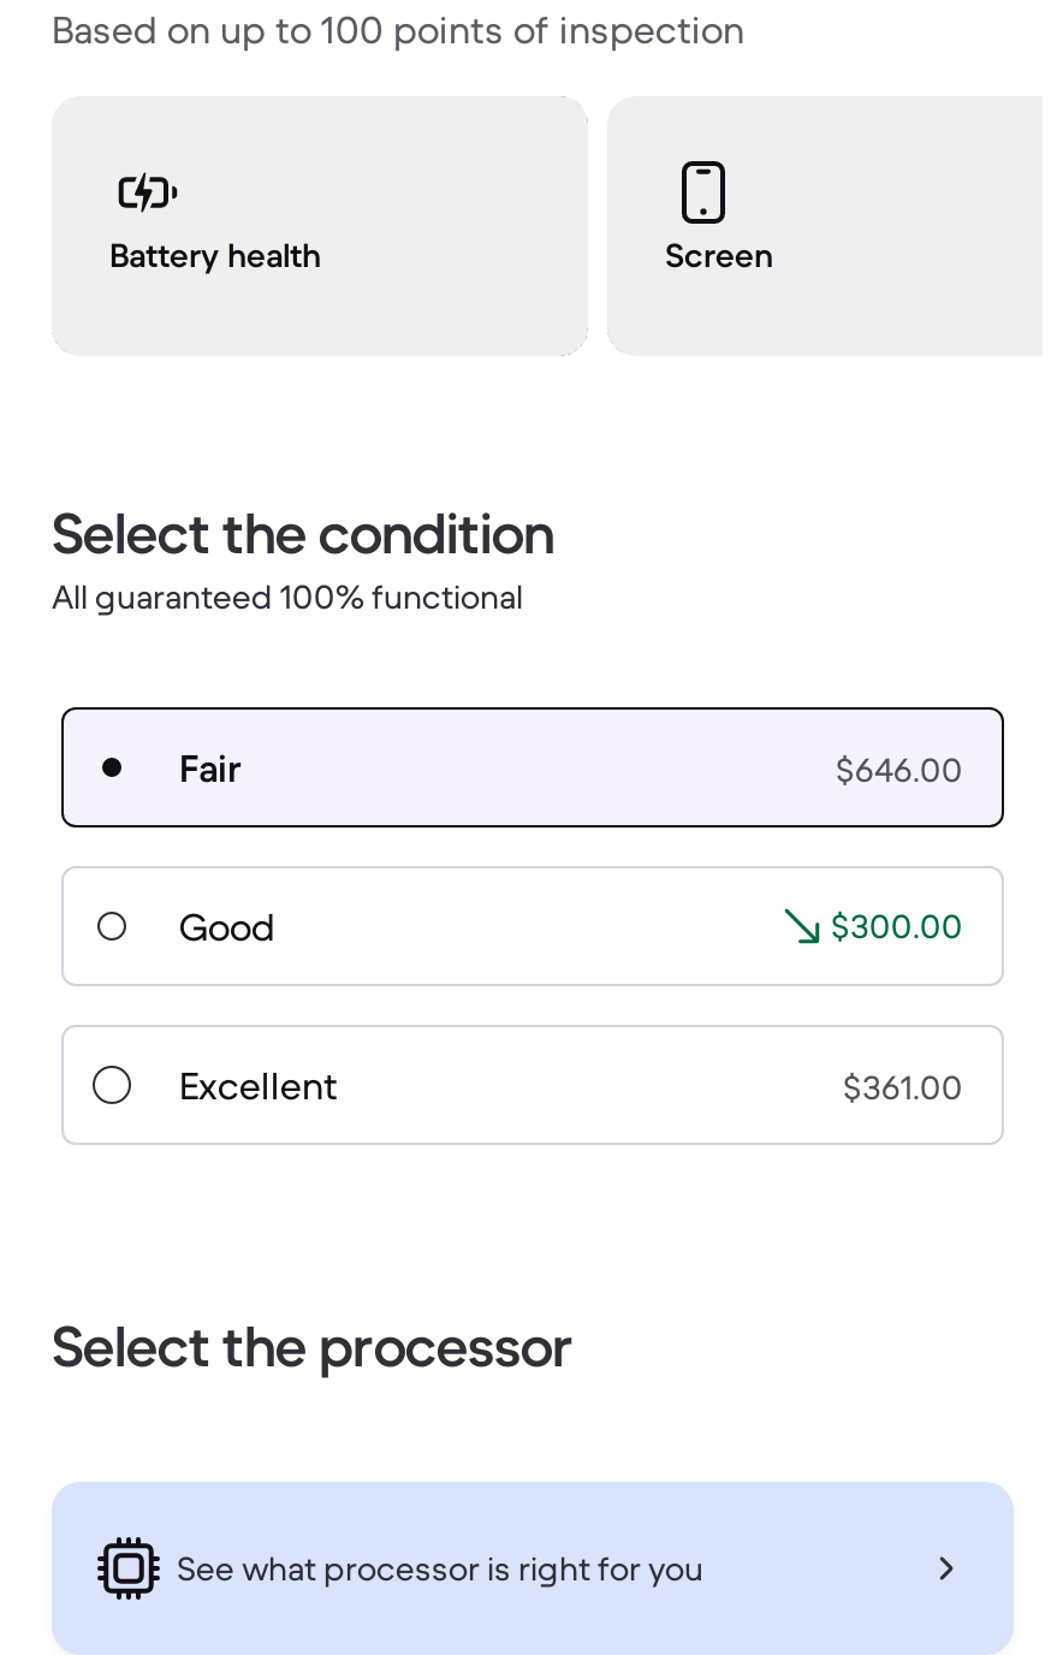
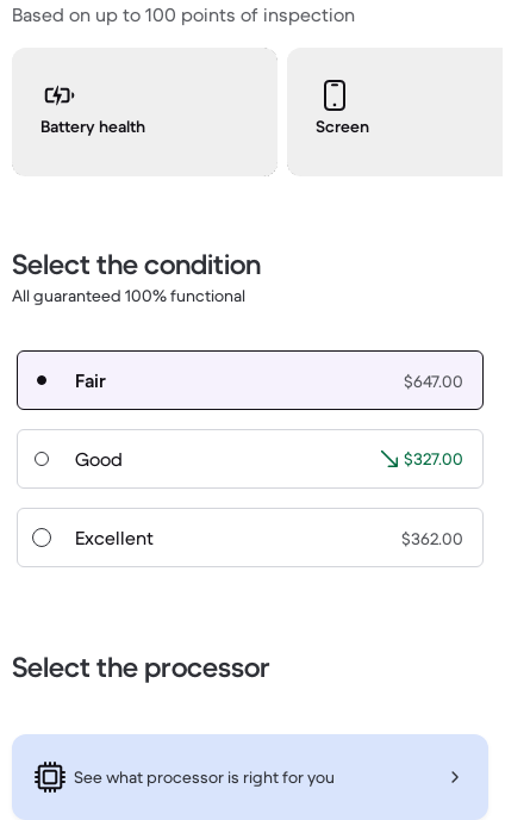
- $646.00
+ $647.00

- $300.00
+ $327.00

- $361.00
+ $362.00
